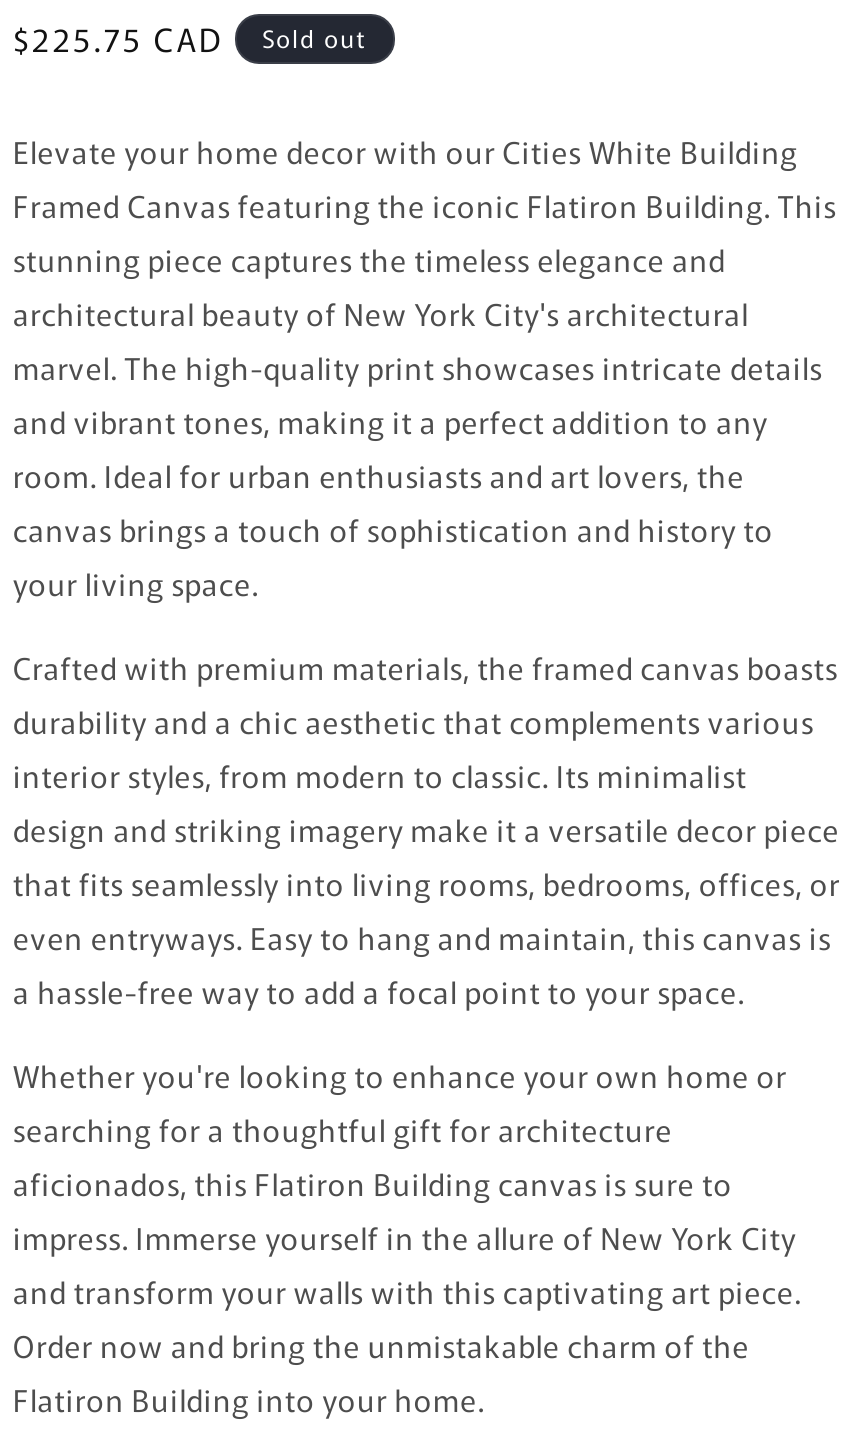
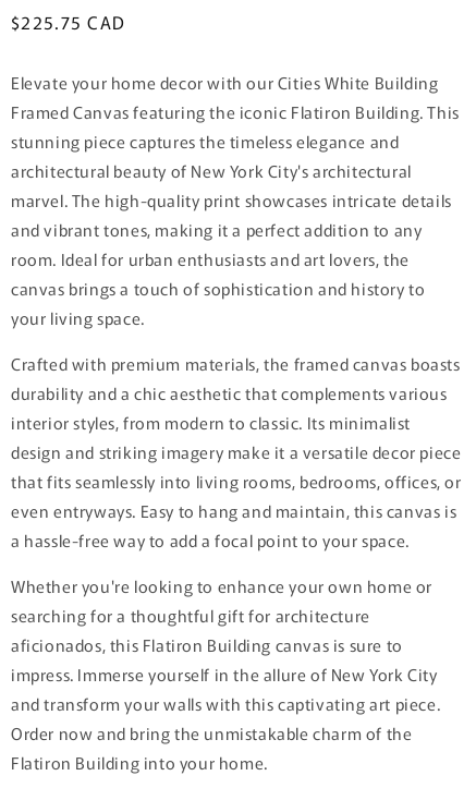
- Sold out
